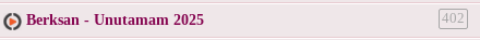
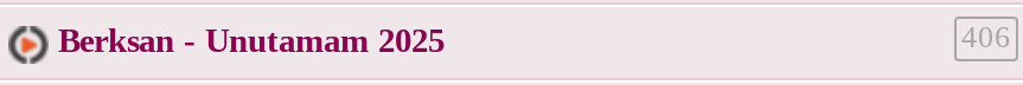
- 402
+ 406
